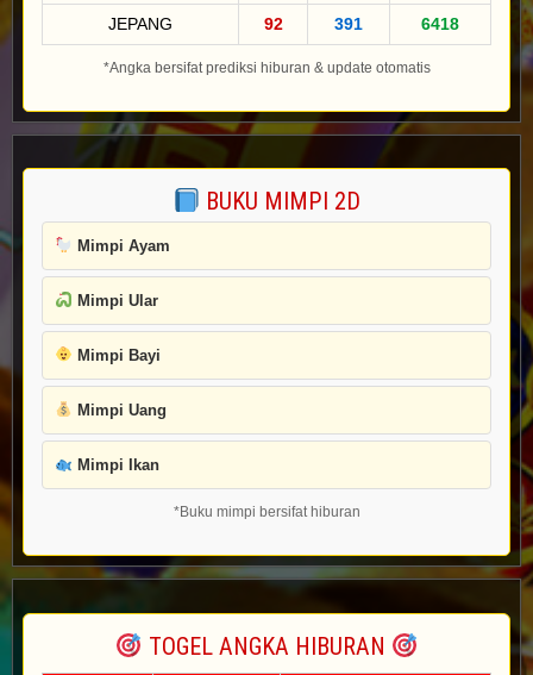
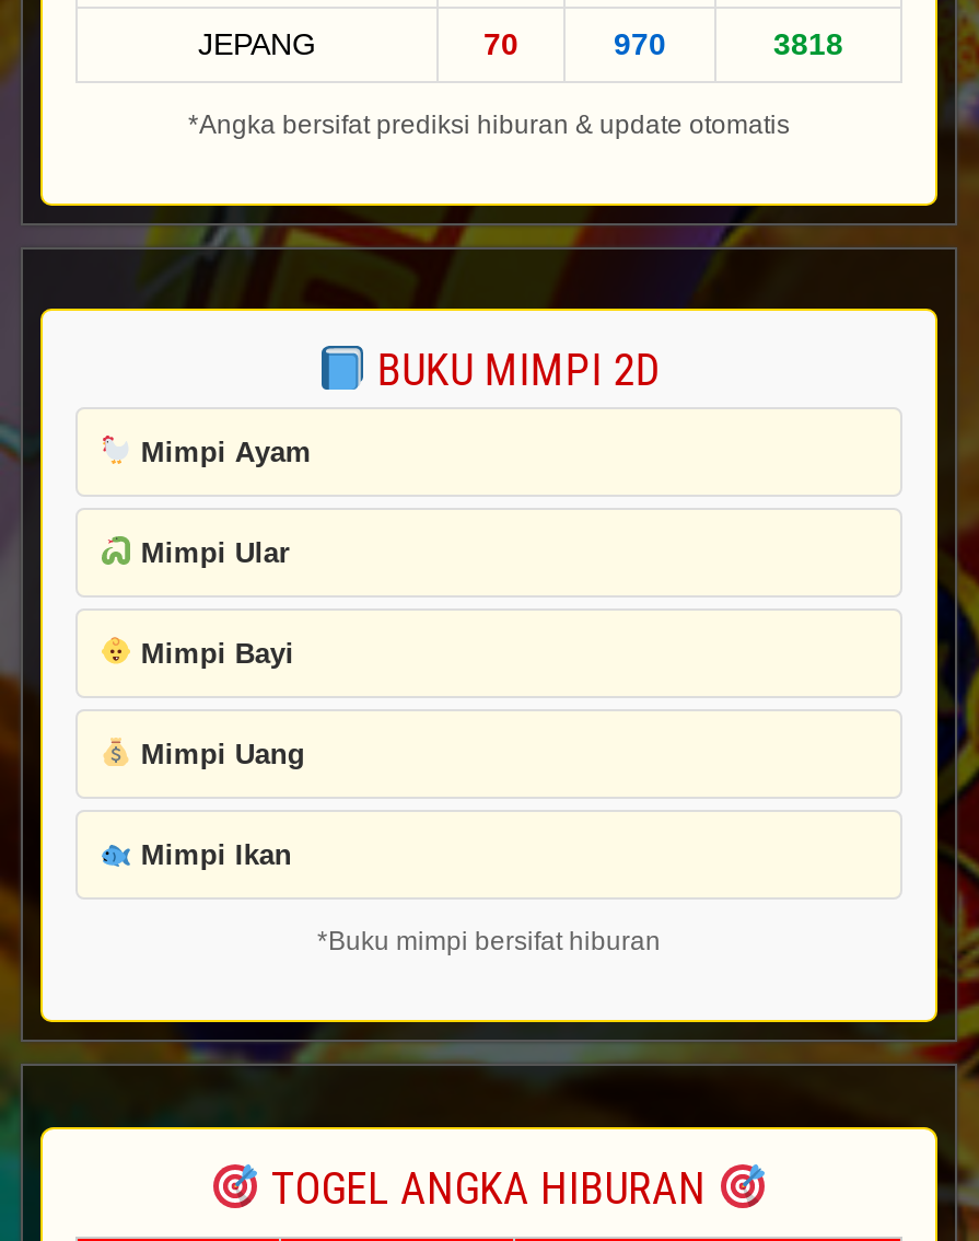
- 92
+ 70

- 391
+ 970

- 6418
+ 3818
